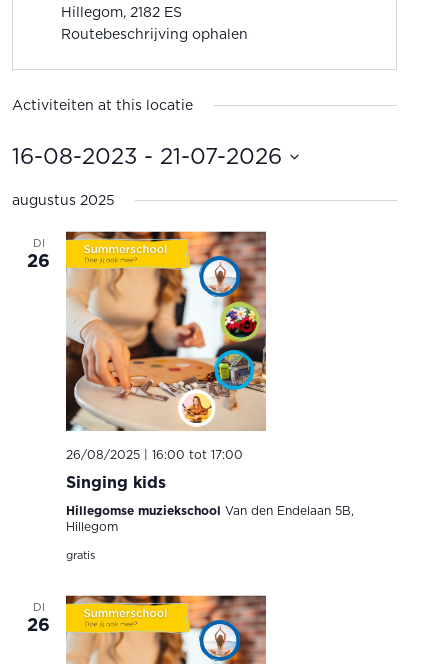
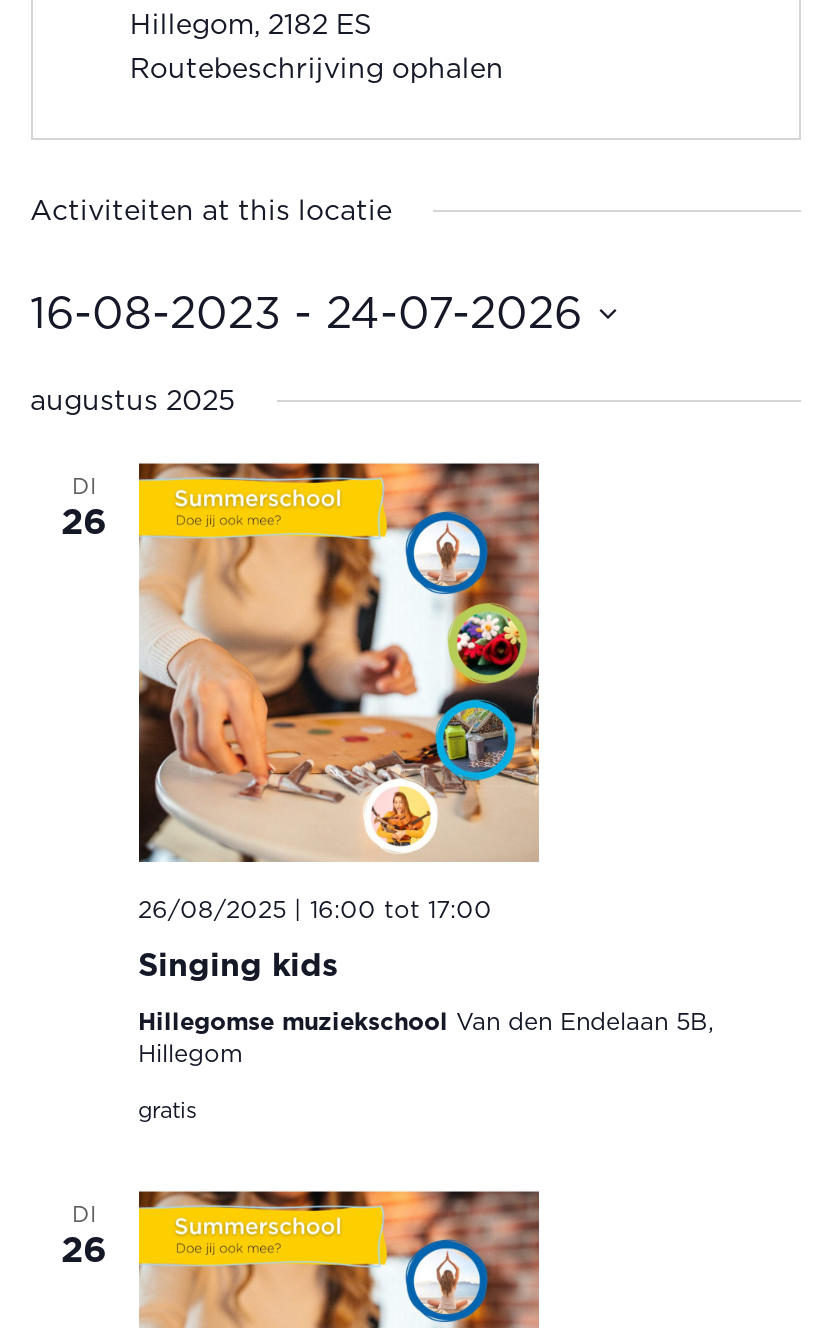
- 16-08-2023 - 21-07-2026
+ 16-08-2023 - 24-07-2026
